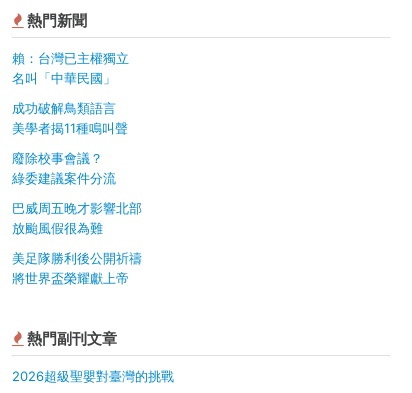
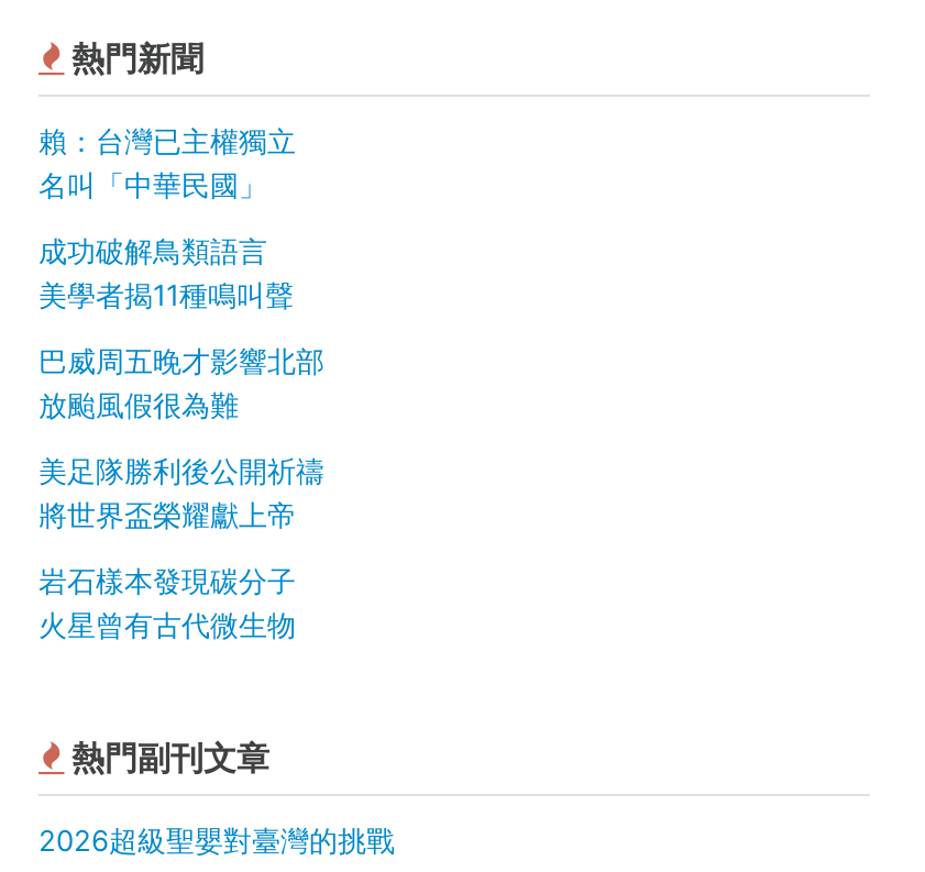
- 廢除校事會議？
- 綠委建議案件分流

moved up: 巴威周五晚才影響北部 | 放颱風假很為難 | 美足隊勝利後公開祈禱 | 將世界盃榮耀獻上帝

+ 岩石樣本發現碳分子
+ 火星曾有古代微生物
